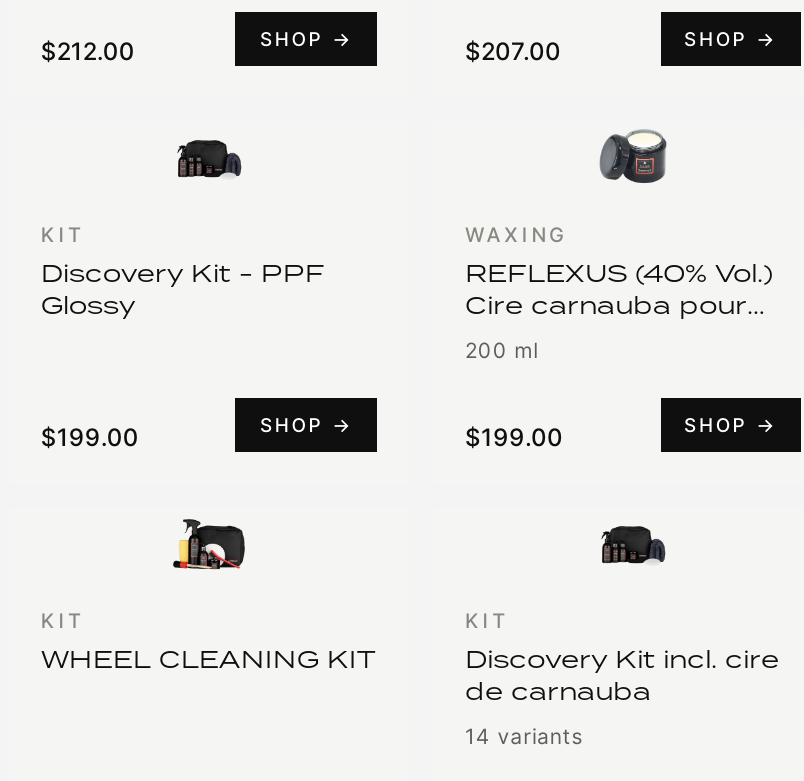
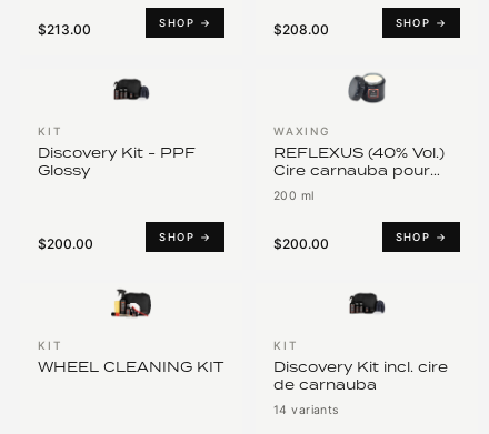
- $212.00
+ $213.00

- $207.00
+ $208.00

- $199.00
+ $200.00

- $199.00
+ $200.00
